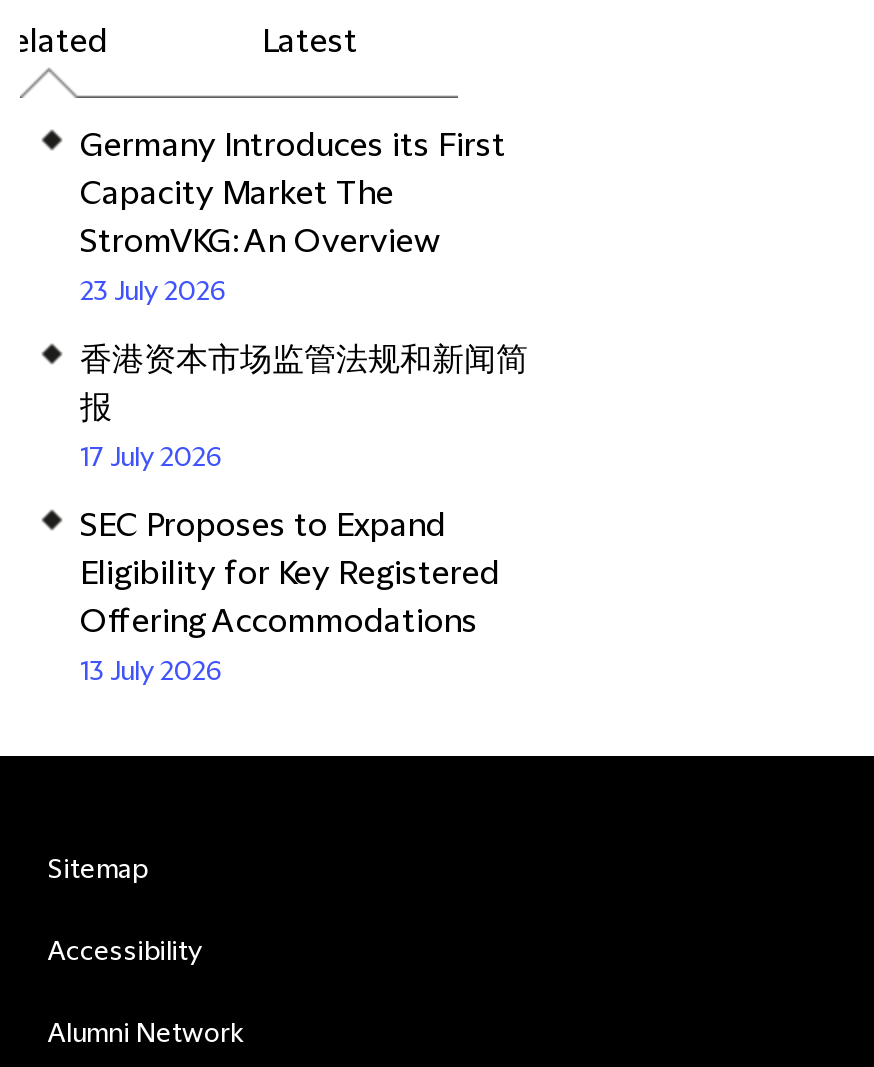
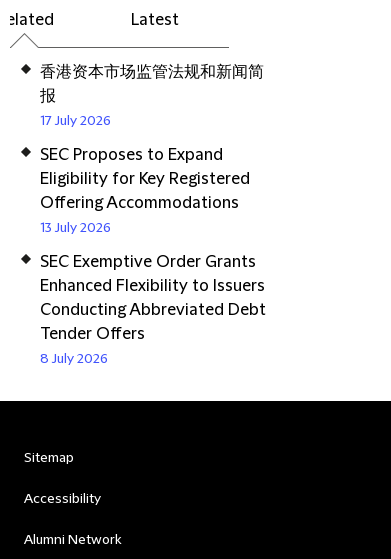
- Germany Introduces its First
- Capacity Market The
- StromVKG: An Overview
- 23 July 2026

moved up: 香港资本市场监管法规和新闻简 | 报 | 17 July 2026 | SEC Proposes to Expand | Eligibility for Key Registered | Offering Accommodations | 13 July 2026

+ SEC Exemptive Order Grants
+ Enhanced Flexibility to Issuers
+ Conducting Abbreviated Debt
+ Tender Offers
+ 8 July 2026
